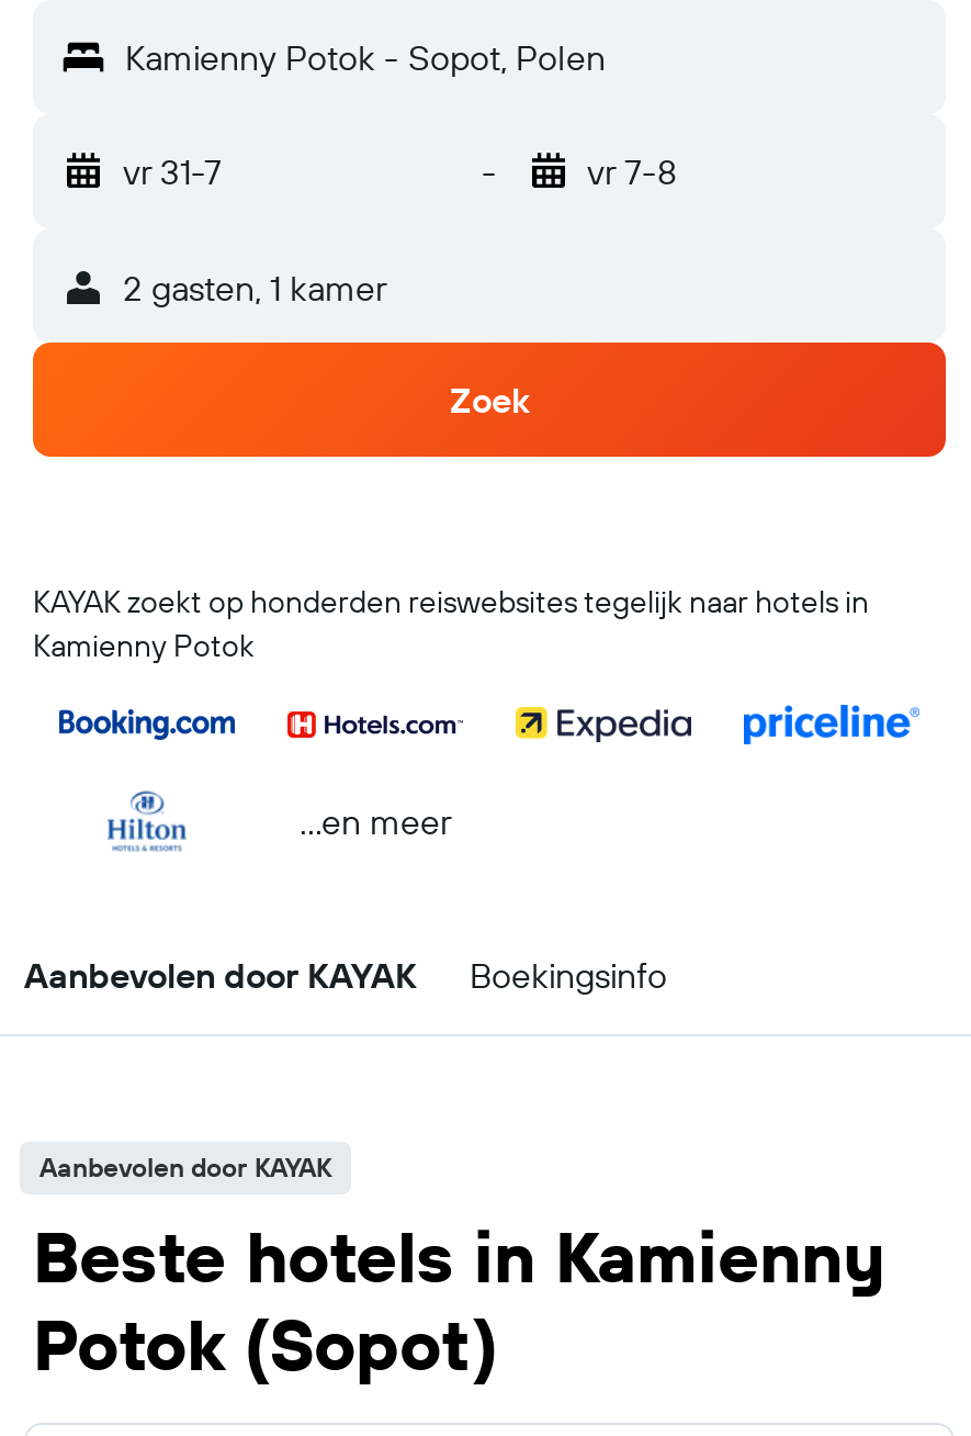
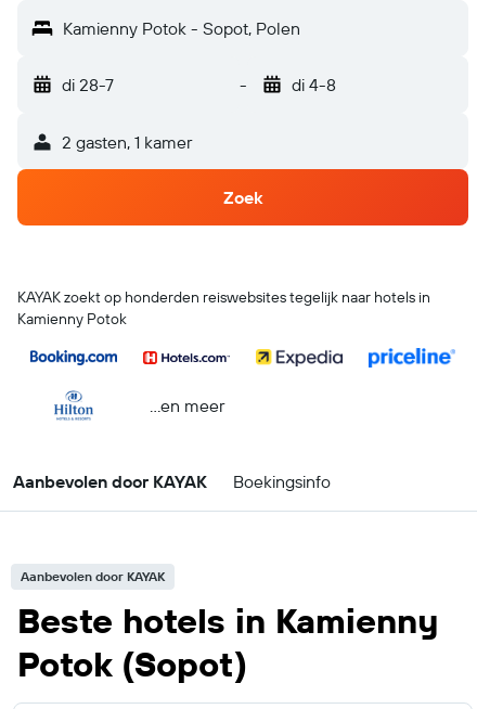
- vr 31-7
+ di 28-7

- vr 7-8
+ di 4-8
